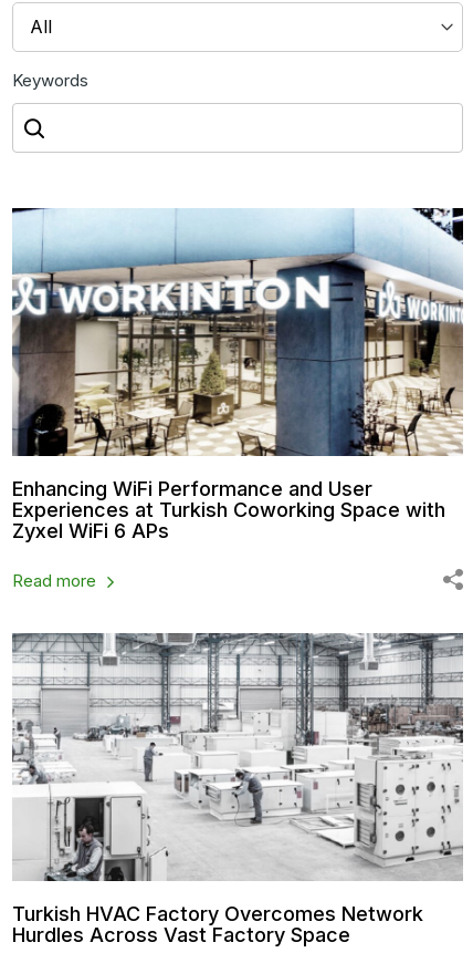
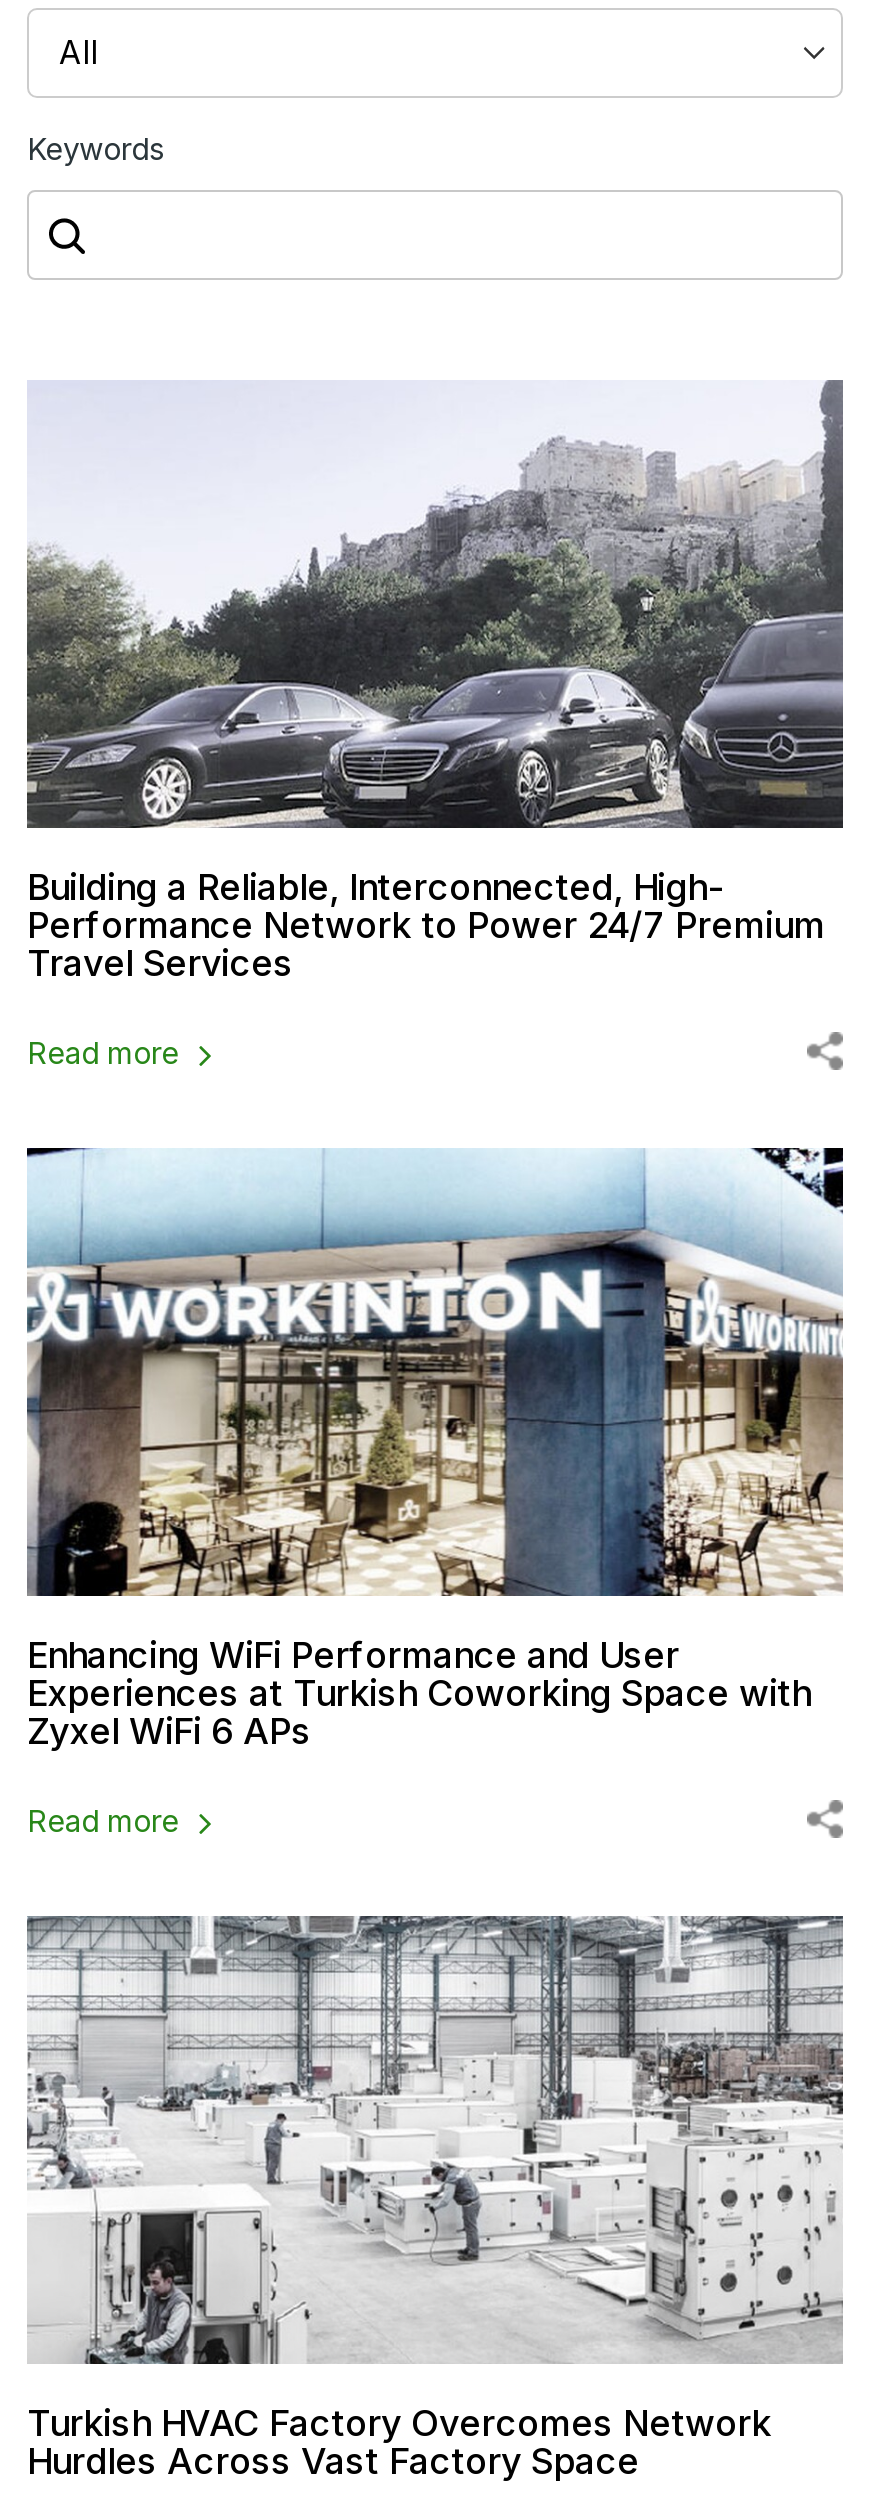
+ [image]
+ Building a Reliable, Interconnected, High-
+ Performance Network to Power 24/7 Premium
+ Travel Services
+ Read more
